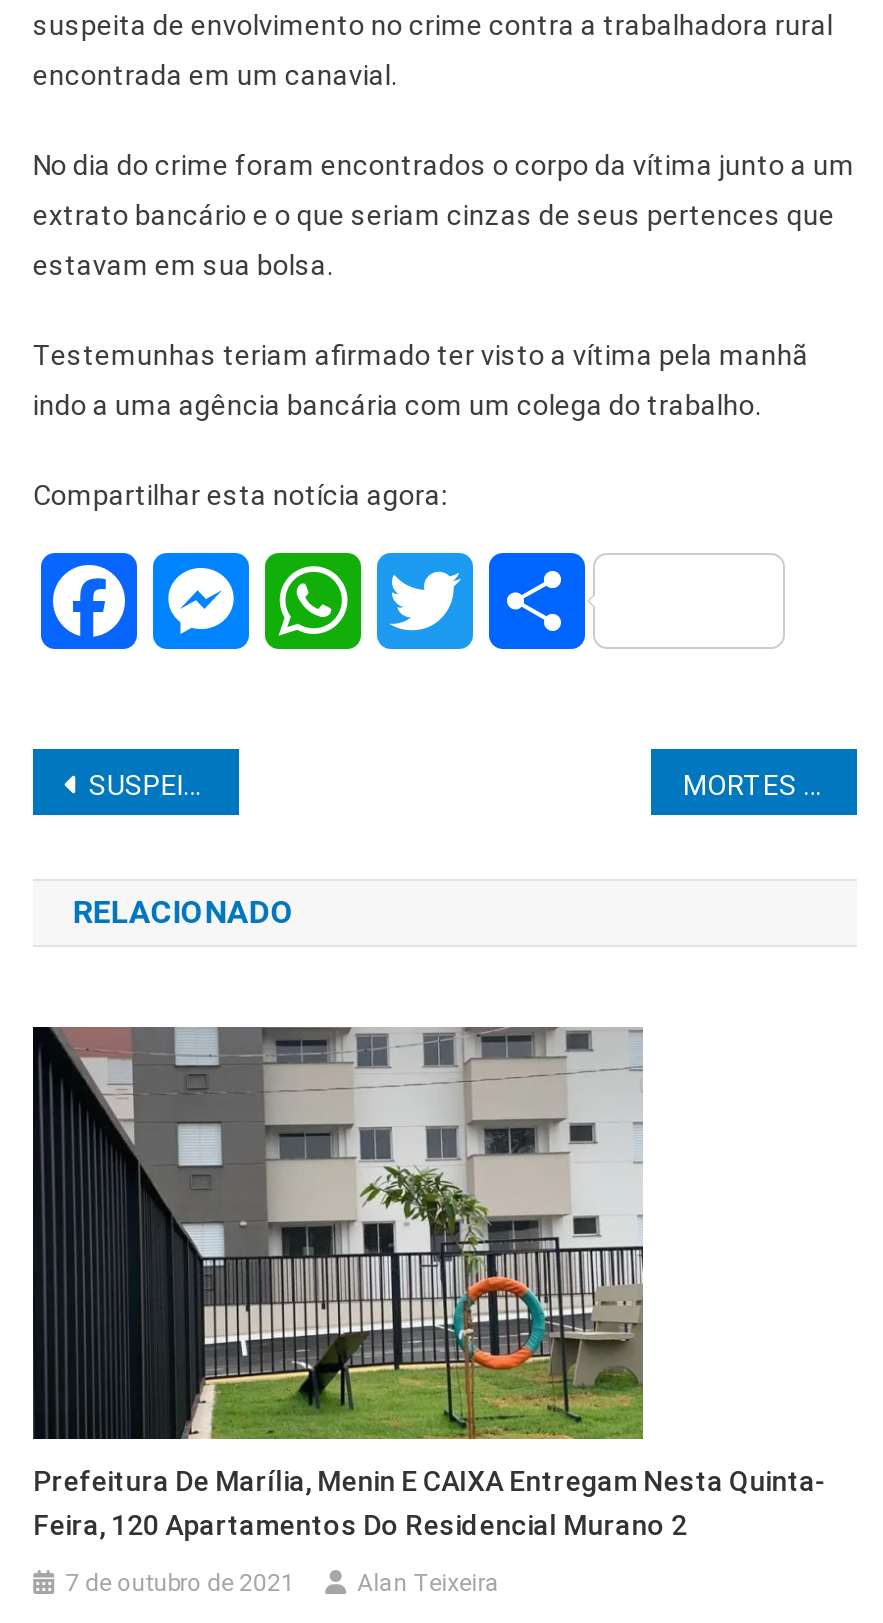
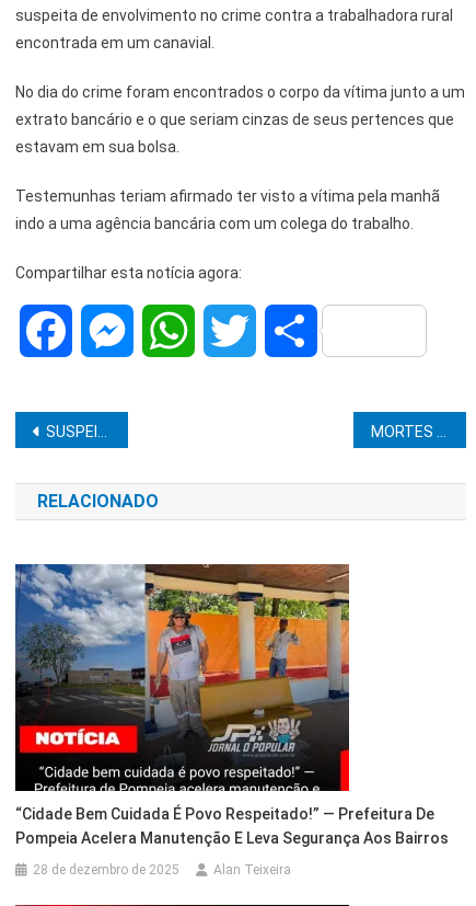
- [image]
- Prefeitura De Marília, Menin E CAIXA Entregam Nesta Quinta-
- Feira, 120 Apartamentos Do Residencial Murano 2
+ [image]
+ “Cidade Bem Cuidada É Povo Respeitado!” — Prefeitura De
+ Pompeia Acelera Manutenção E Leva Segurança Aos Bairros

- 7 de outubro de 2021
+ 28 de dezembro de 2025
